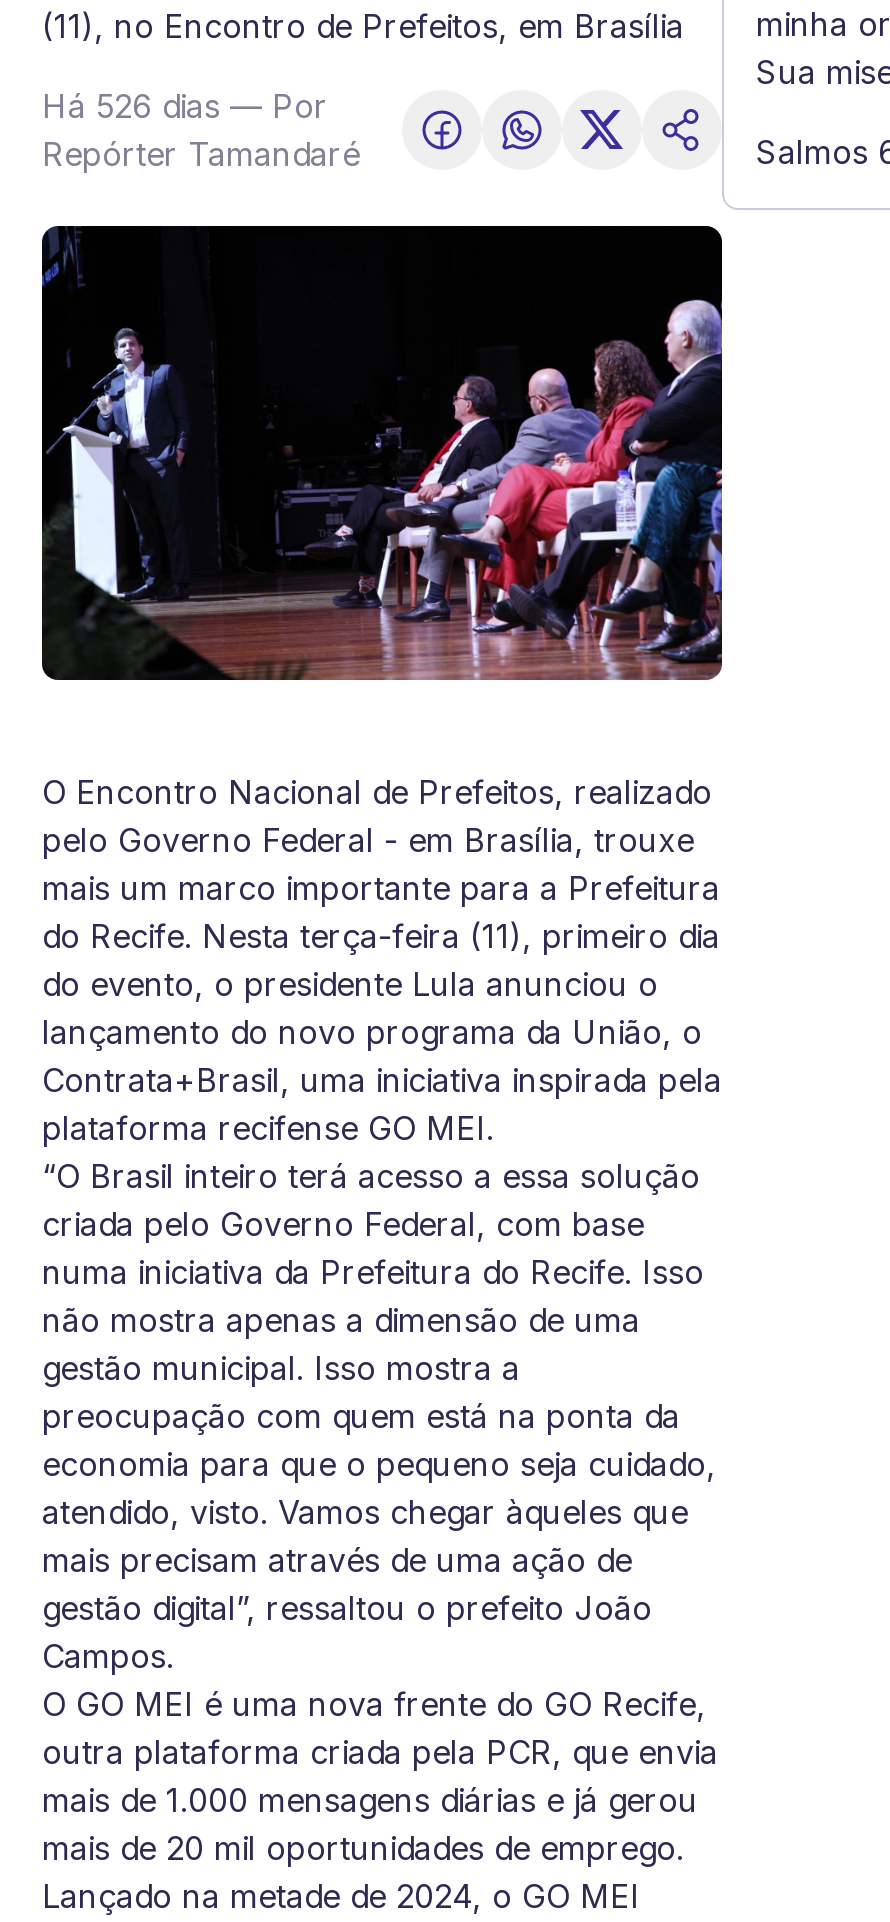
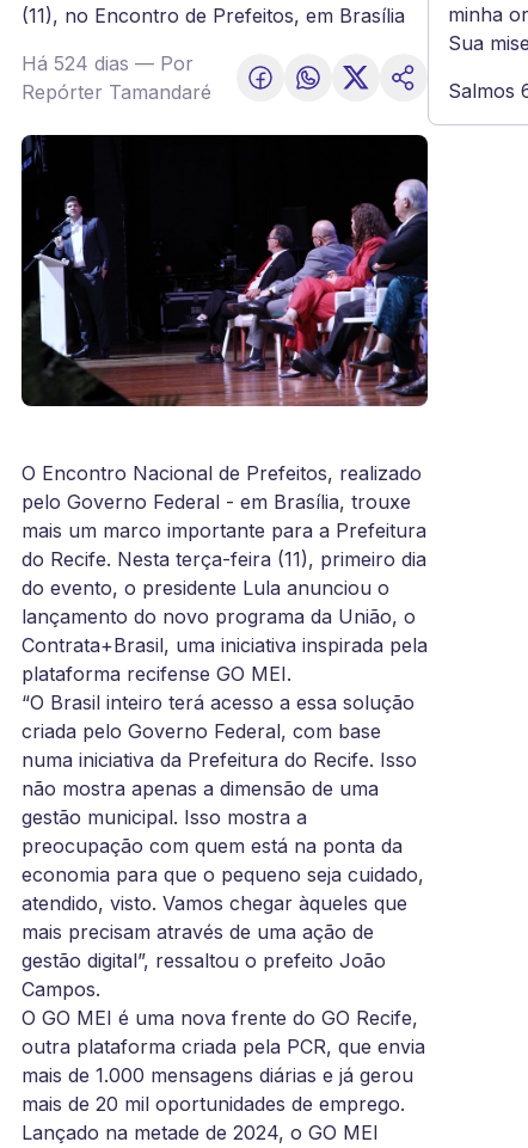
- Há 526 dias — Por
+ Há 524 dias — Por
